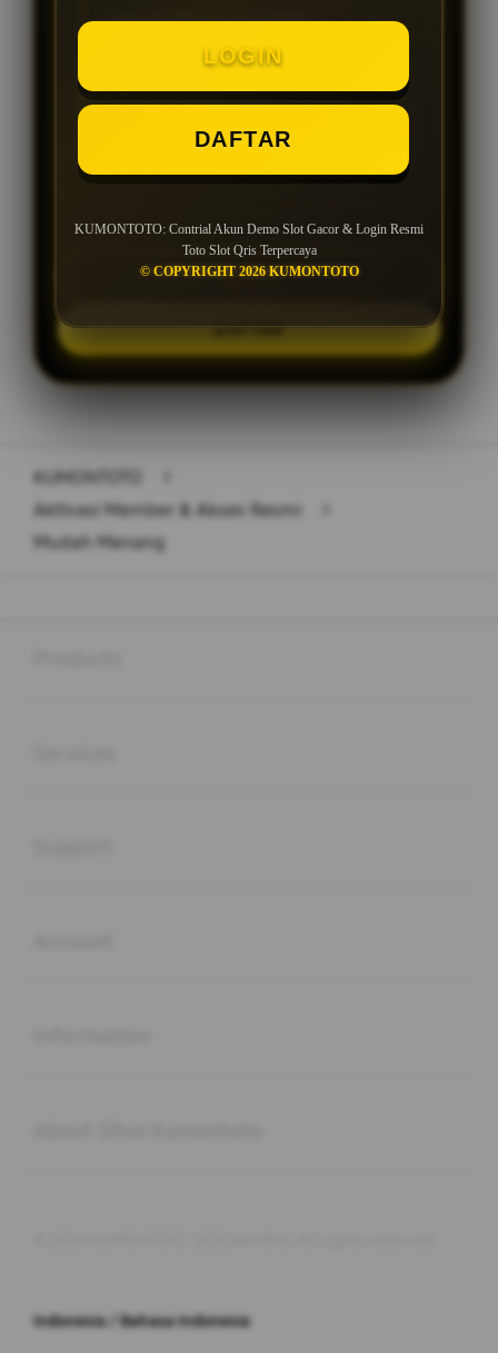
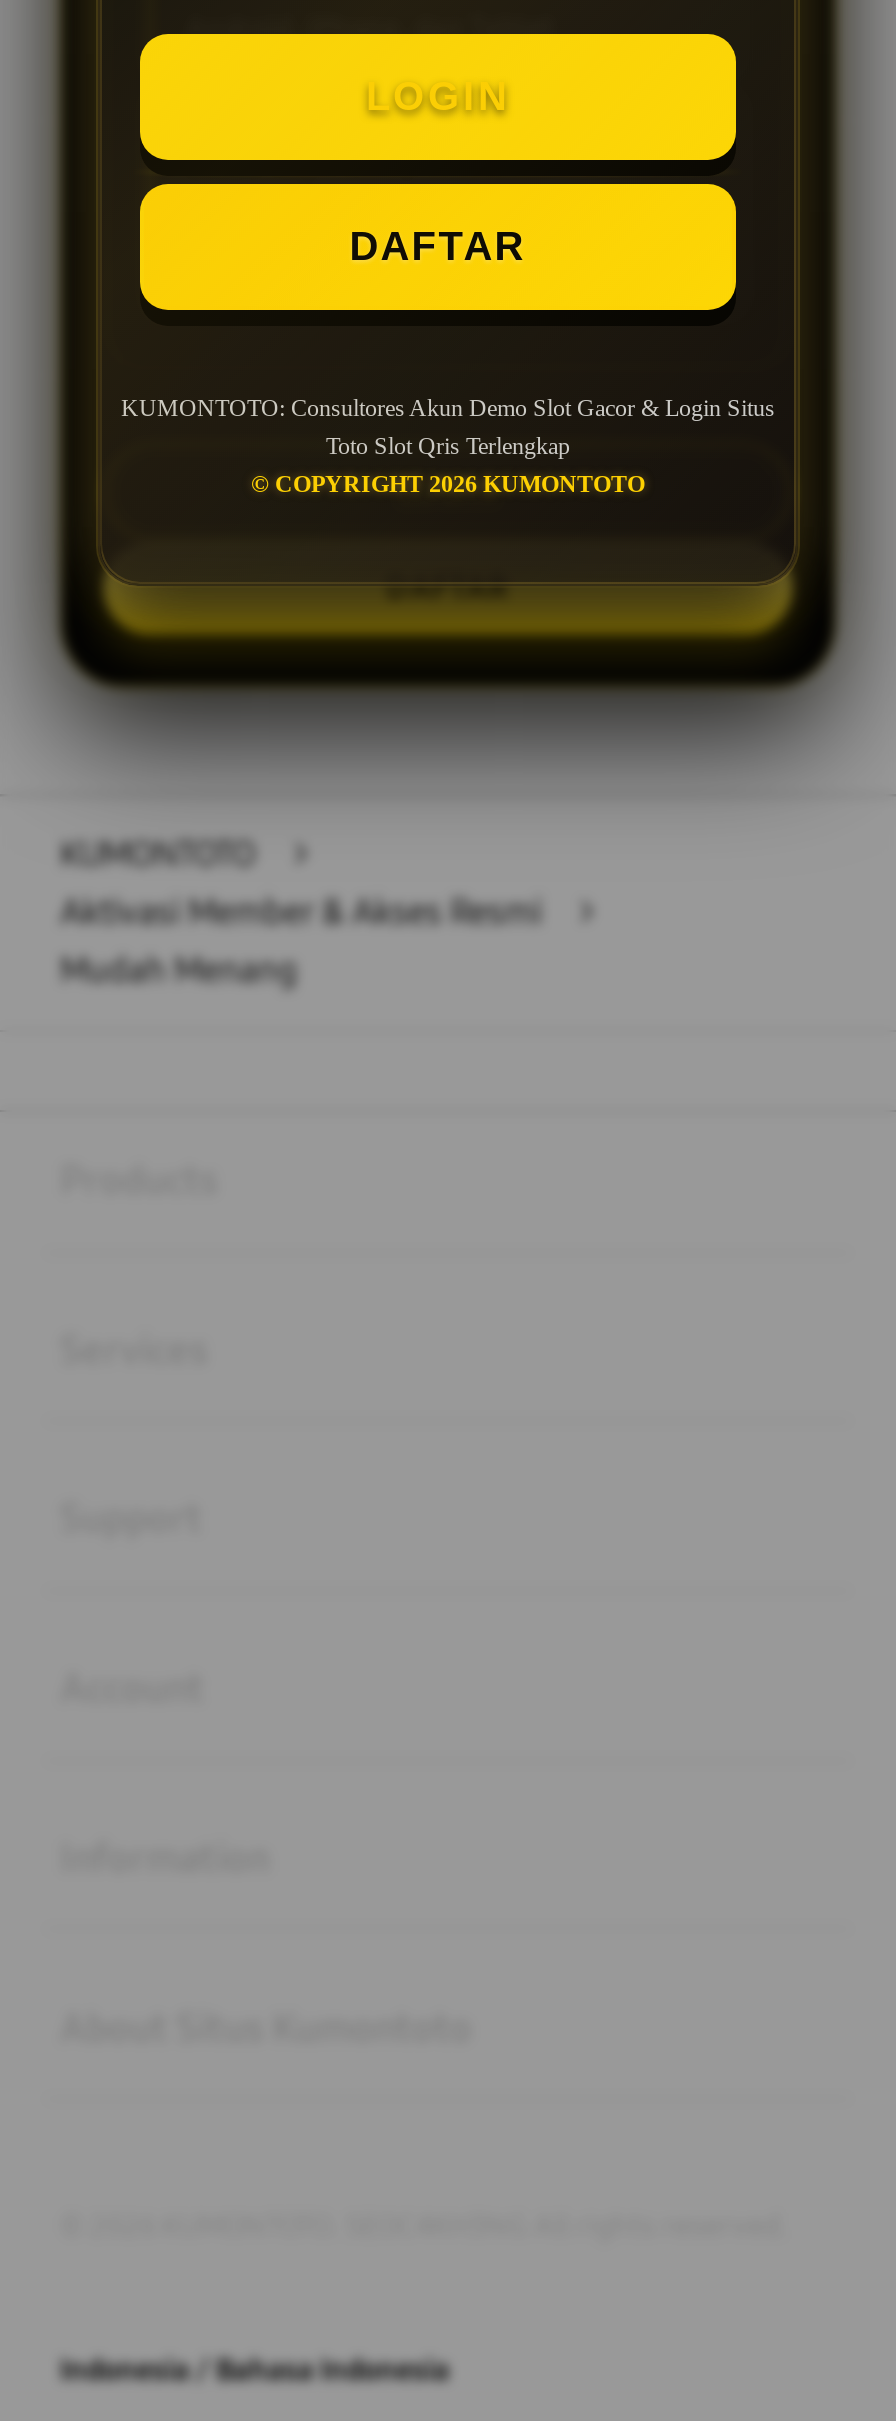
- KUMONTOTO: Contrial Akun Demo Slot Gacor & Login Resmi
+ KUMONTOTO: Consultores Akun Demo Slot Gacor & Login Situs

- Toto Slot Qris Terpercaya
+ Toto Slot Qris Terlengkap
